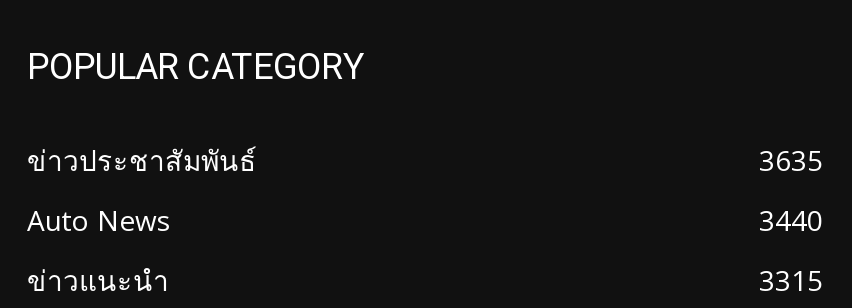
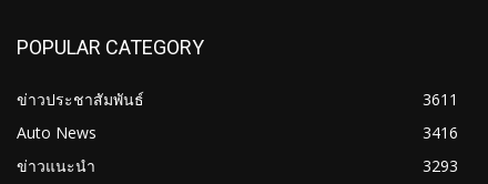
- 3635
+ 3611

- 3440
+ 3416

- 3315
+ 3293
